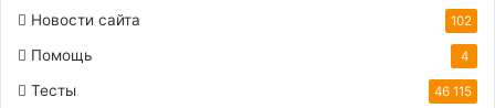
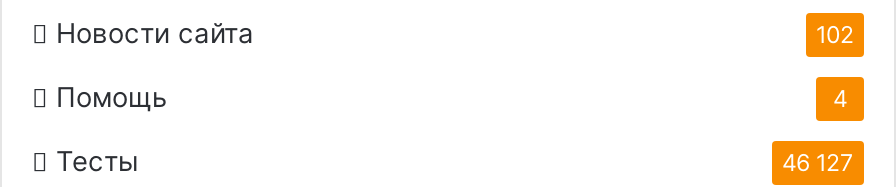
- 46 115
+ 46 127
